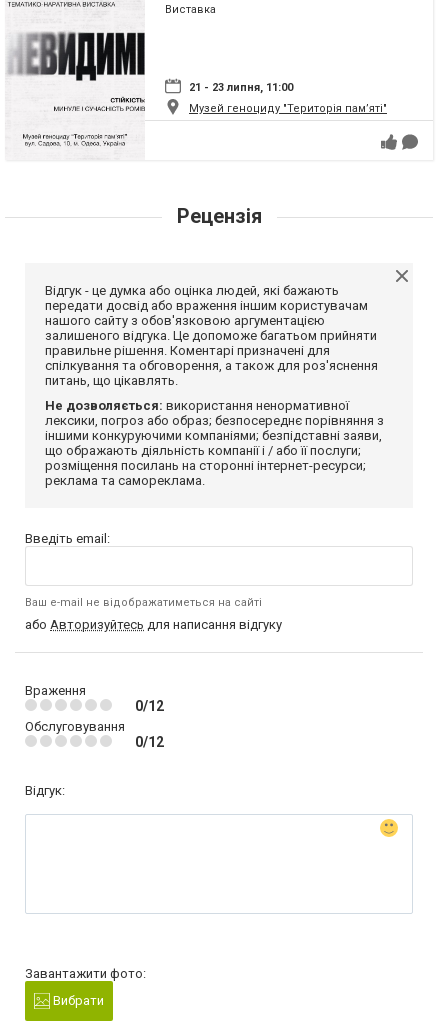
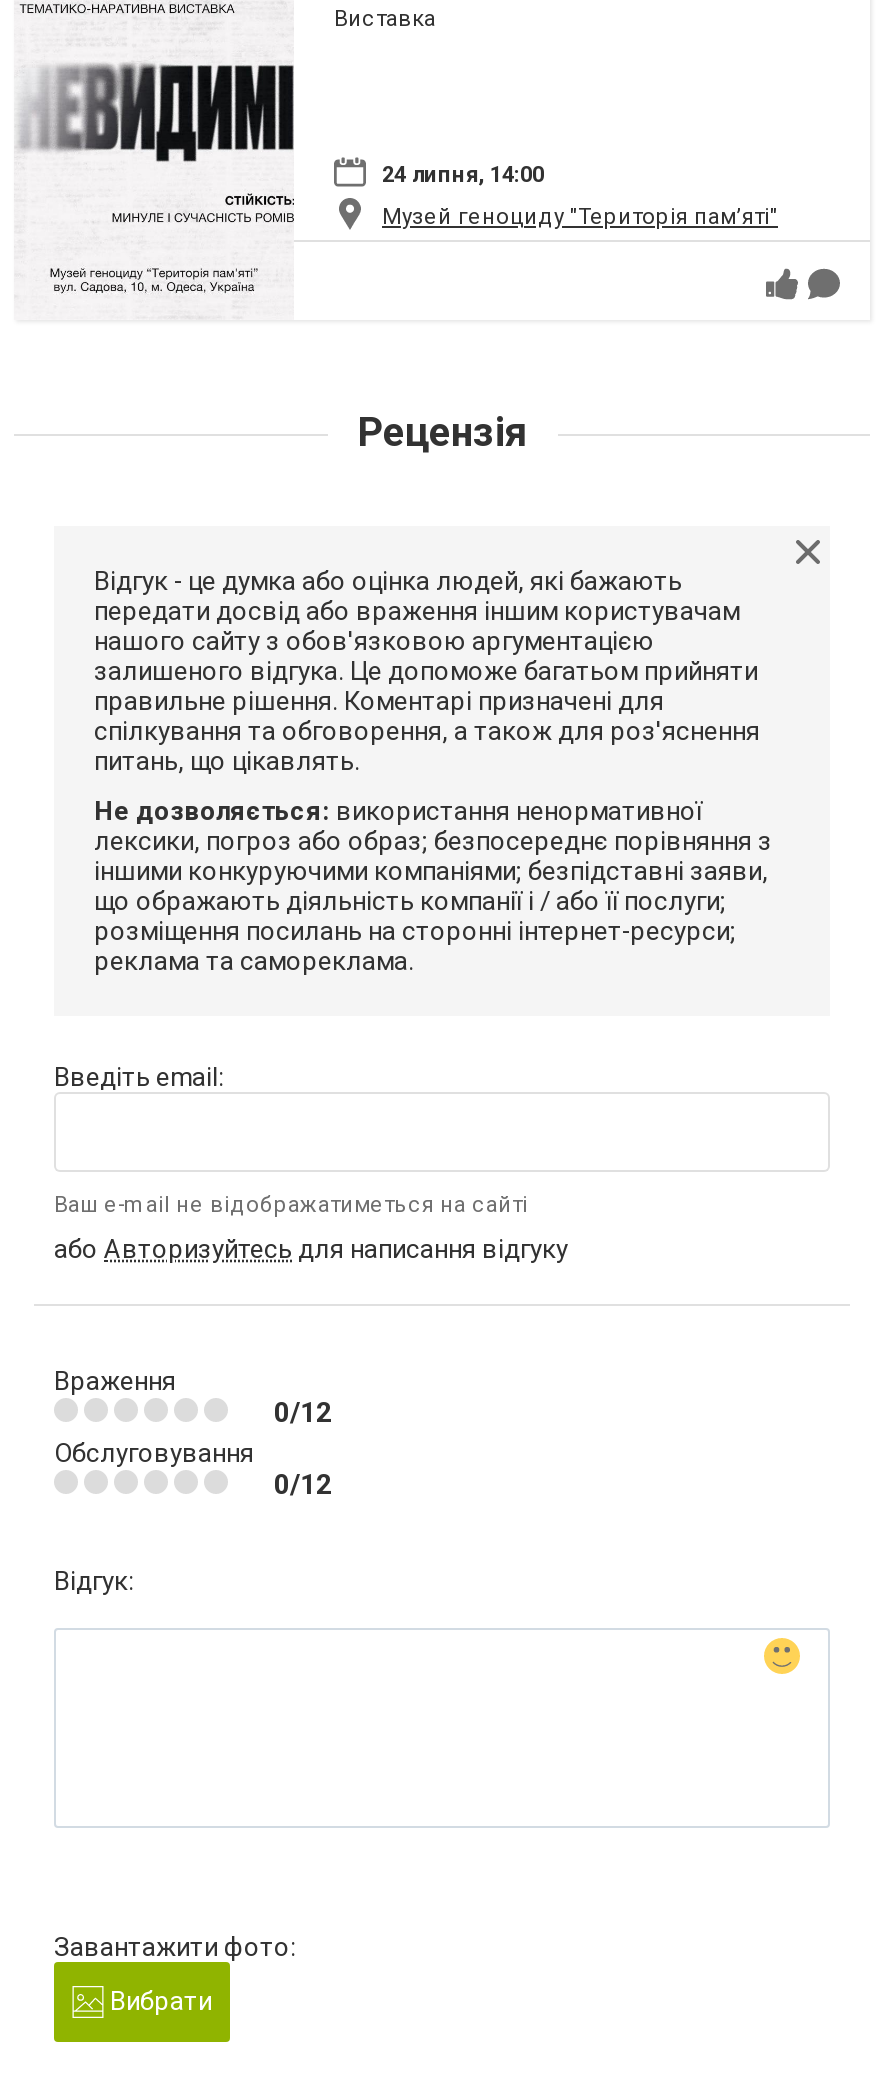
- 21 - 23 липня, 11:00
+ 24 липня, 14:00
